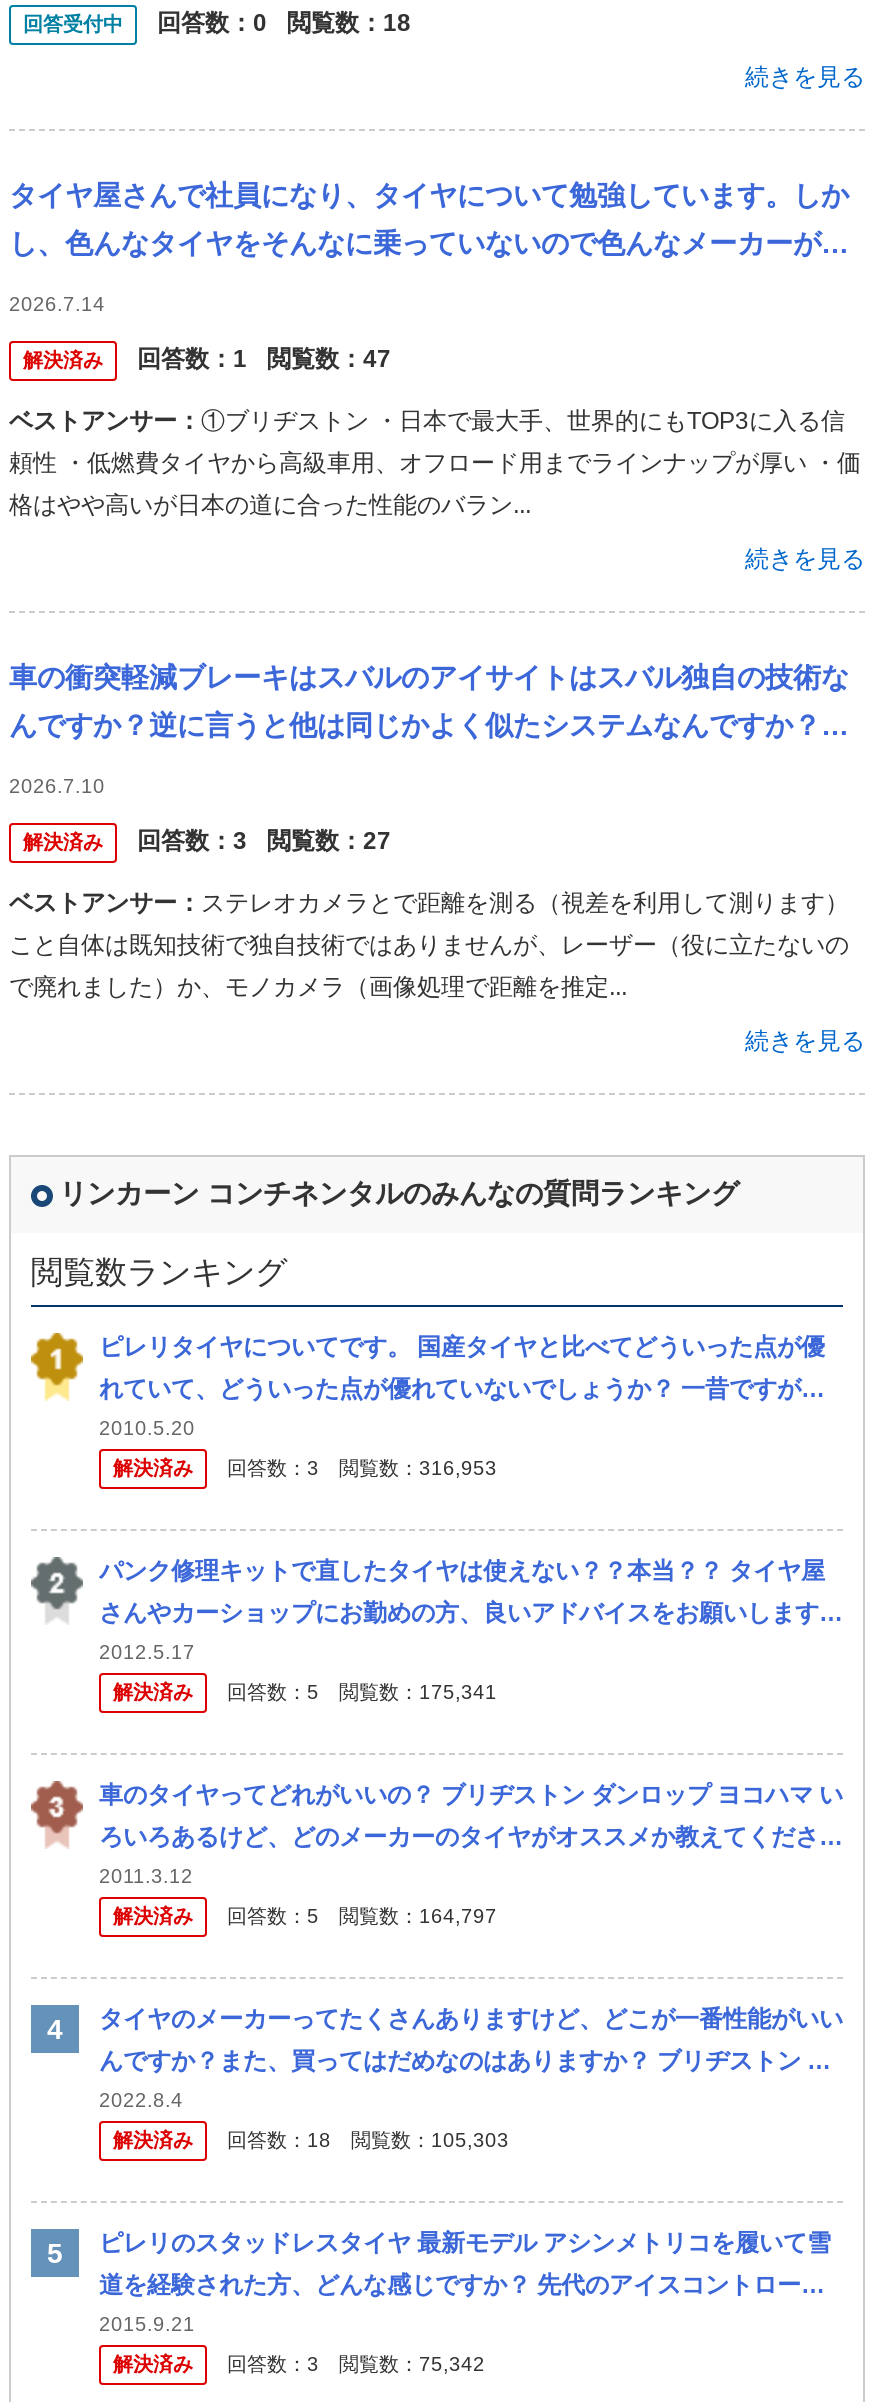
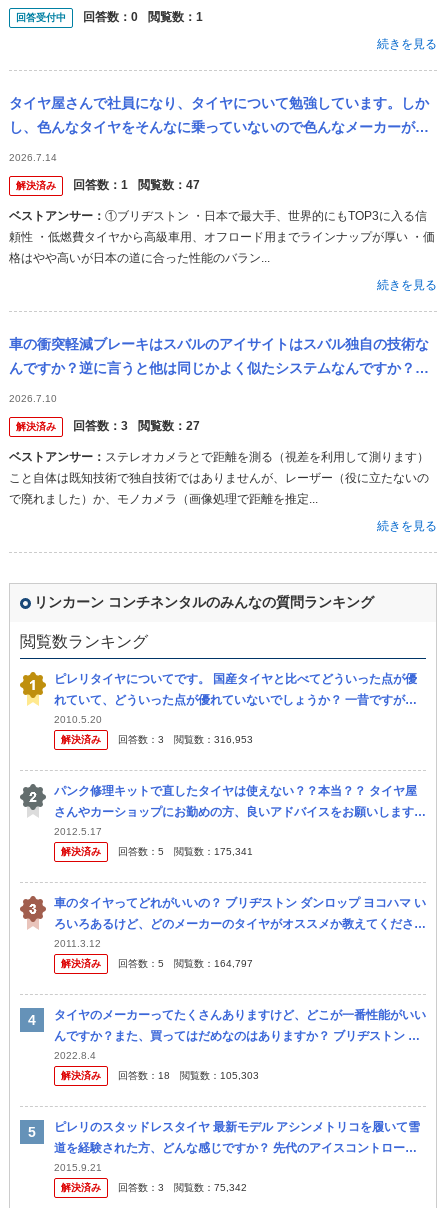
- 回答受付中 回答数：0 閲覧数：18
+ 回答受付中 回答数：0 閲覧数：1
